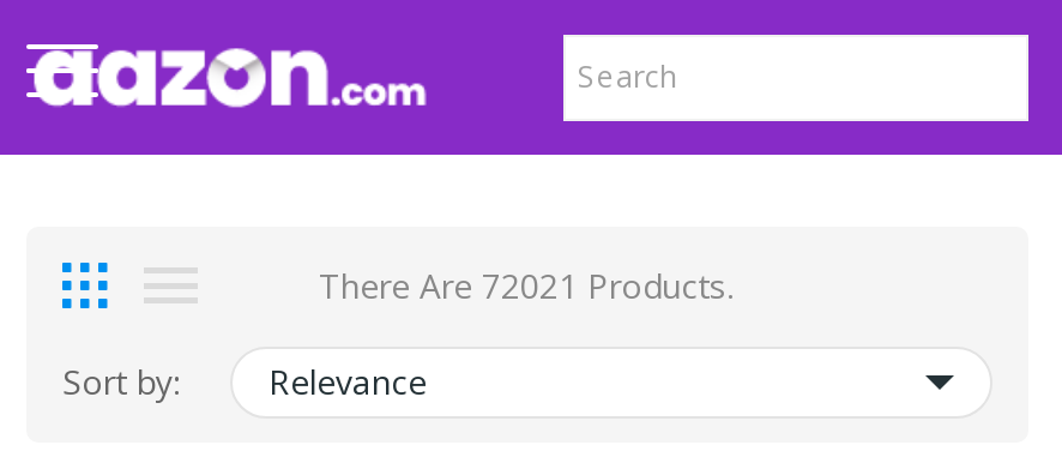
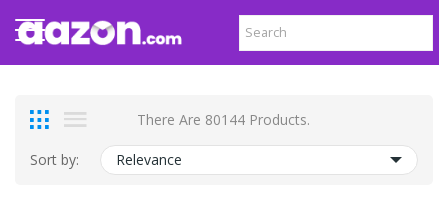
- There Are 72021 Products.
+ There Are 80144 Products.
